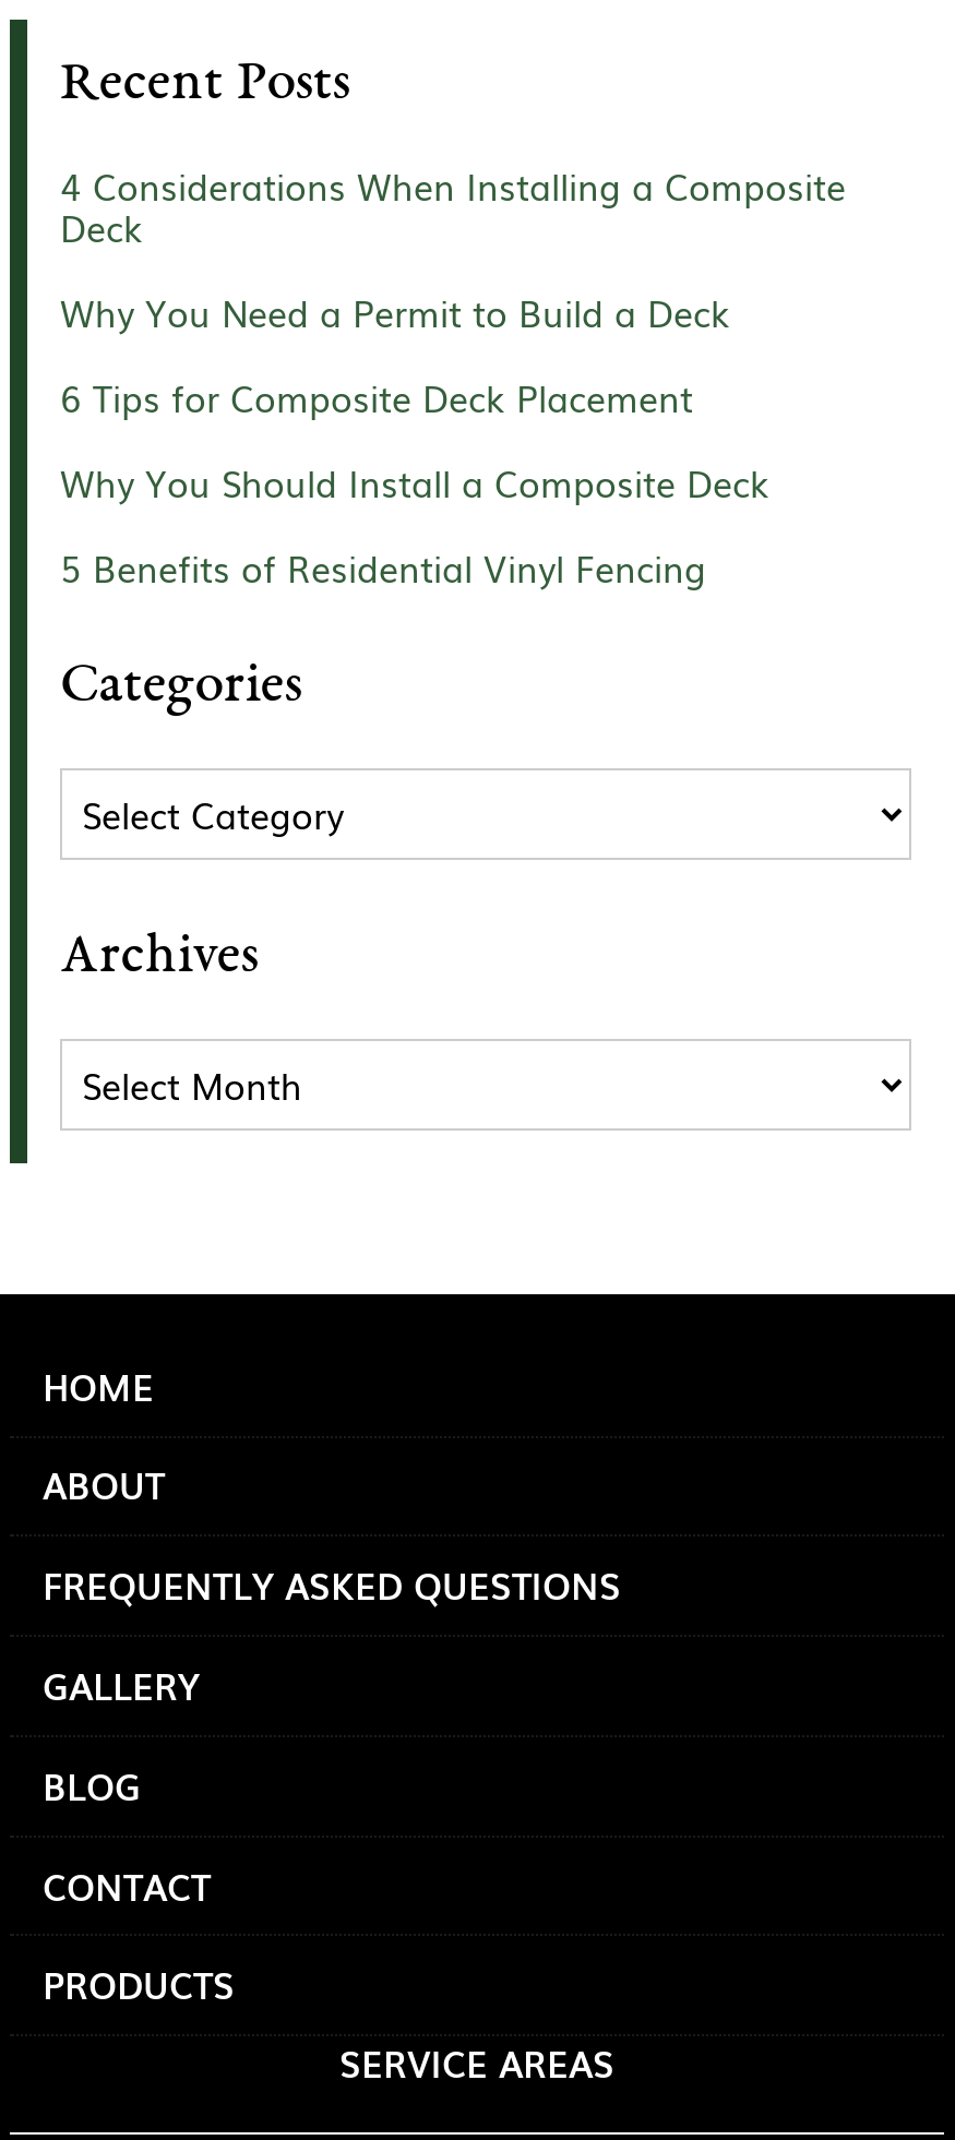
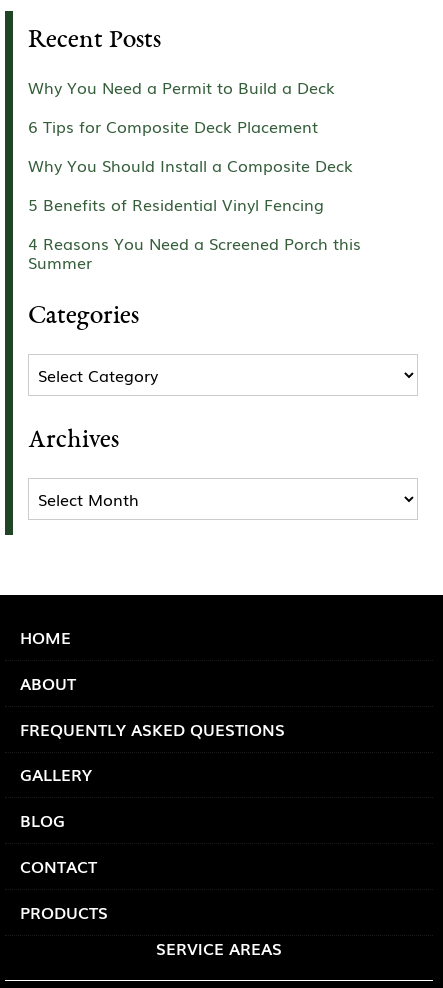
- 4 Considerations When Installing a Composite
- Deck

moved up: Why You Need a Permit to Build a Deck | 6 Tips for Composite Deck Placement | Why You Should Install a Composite Deck | 5 Benefits of Residential Vinyl Fencing

+ 4 Reasons You Need a Screened Porch this
+ Summer
